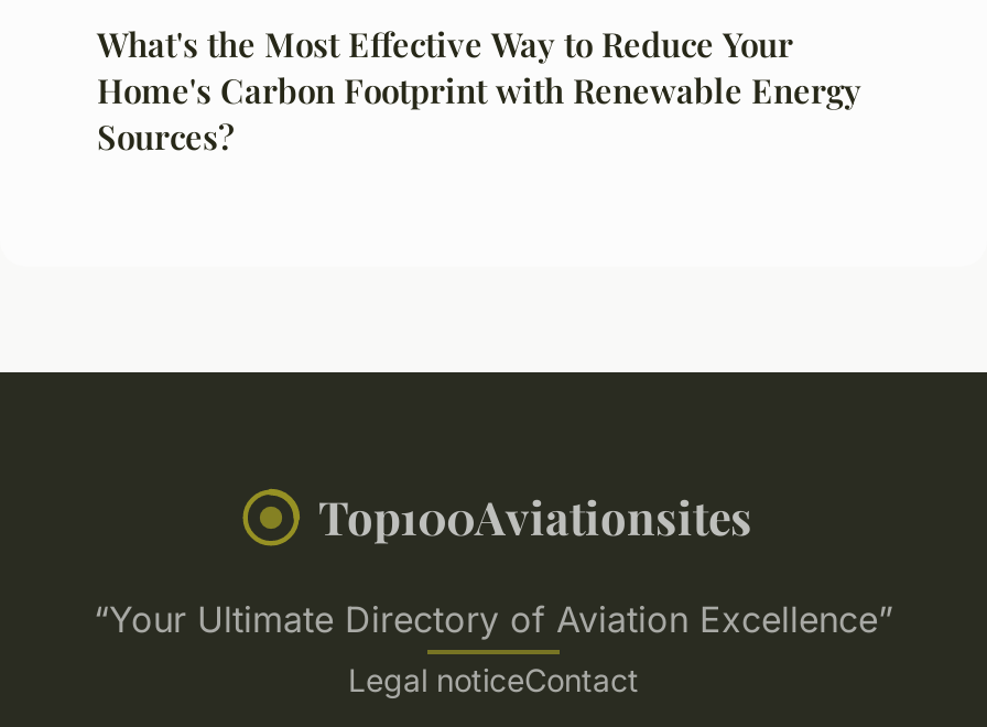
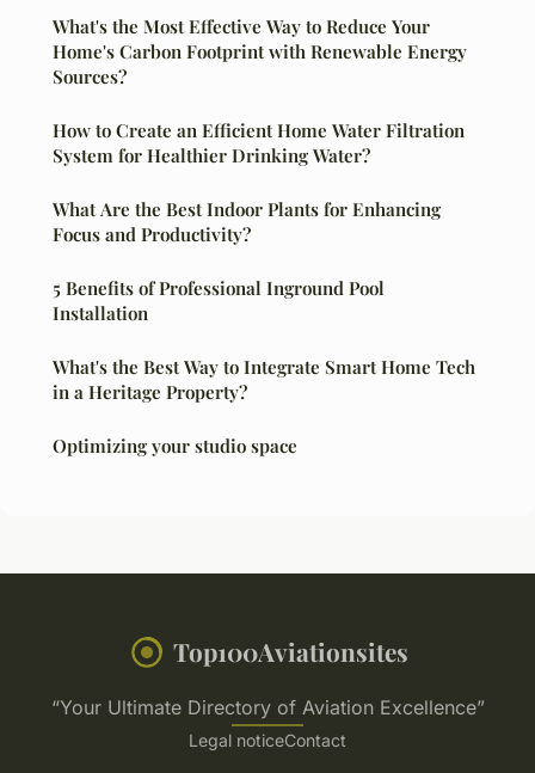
+ How to Create an Efficient Home Water Filtration
+ System for Healthier Drinking Water?
+ What Are the Best Indoor Plants for Enhancing
+ Focus and Productivity?
+ 5 Benefits of Professional Inground Pool
+ Installation
+ What's the Best Way to Integrate Smart Home Tech
+ in a Heritage Property?
+ Optimizing your studio space
